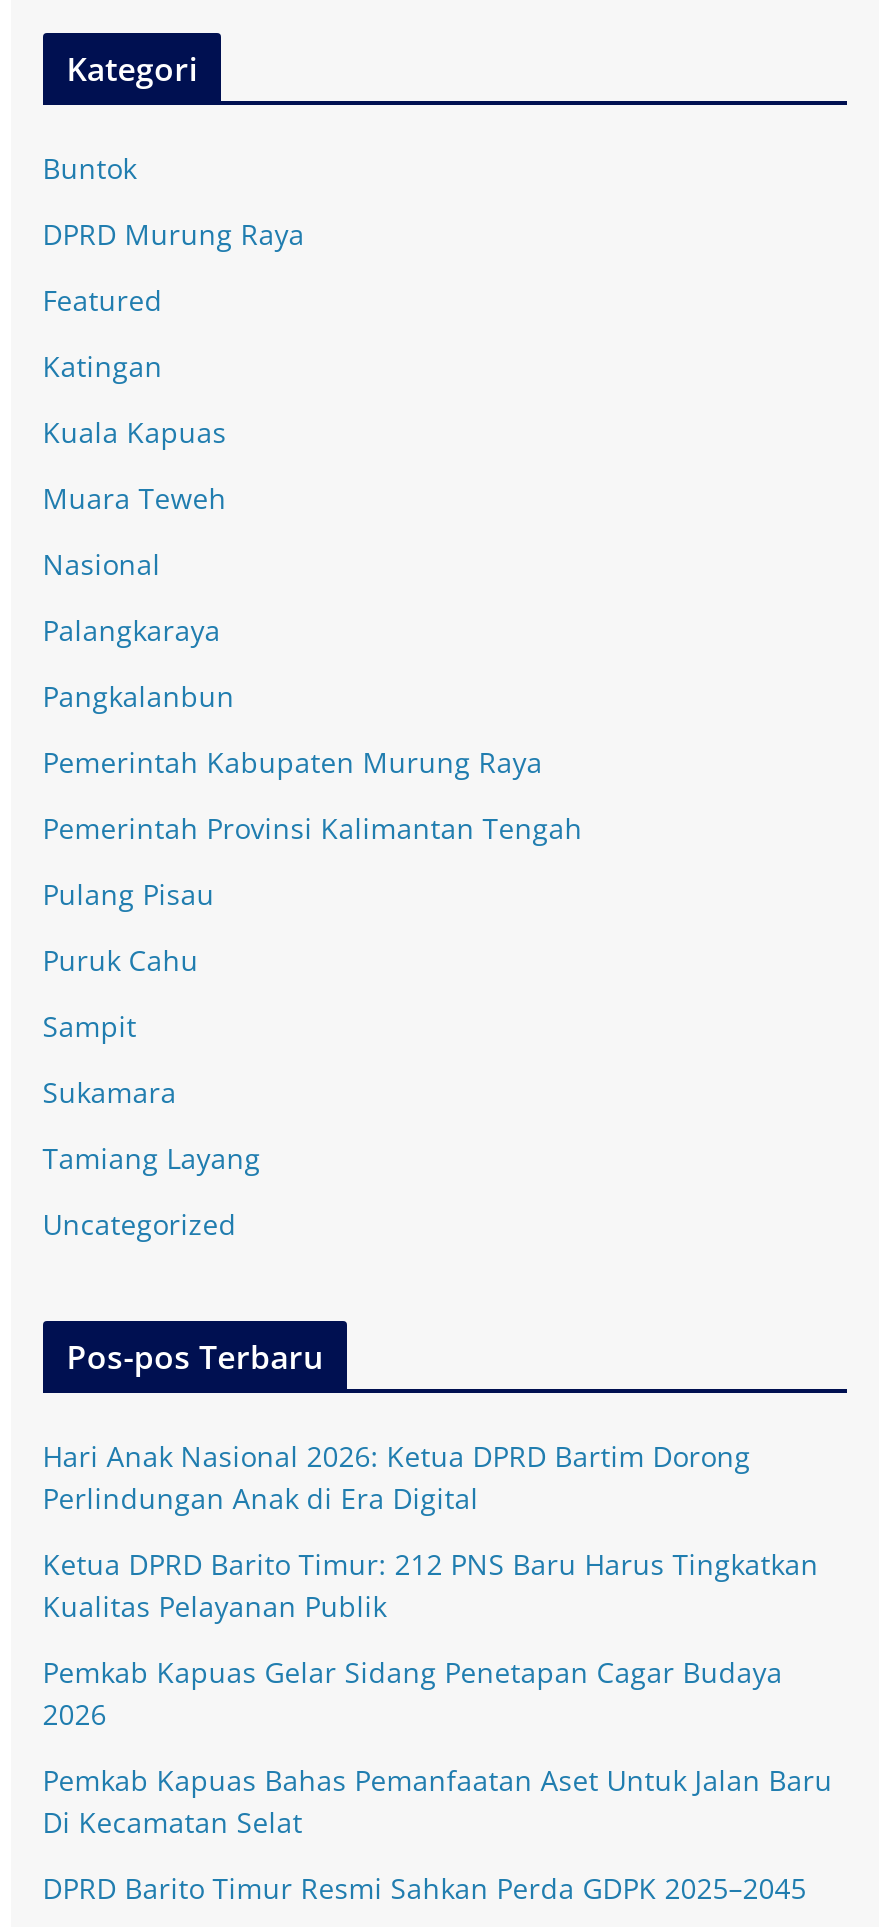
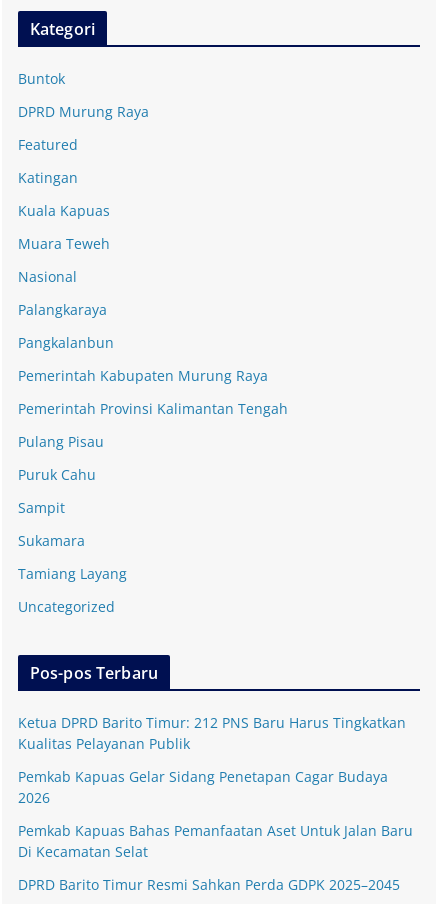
- Hari Anak Nasional 2026: Ketua DPRD Bartim Dorong
- Perlindungan Anak di Era Digital
